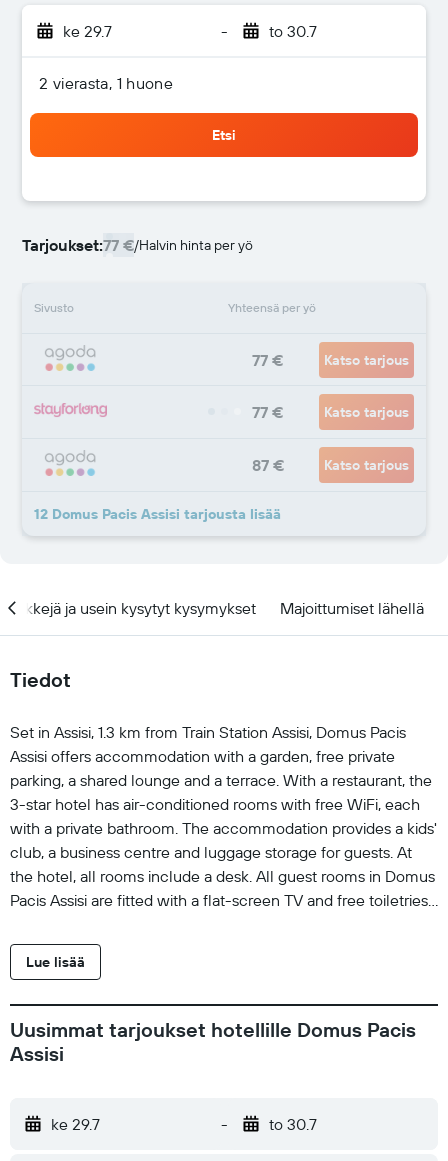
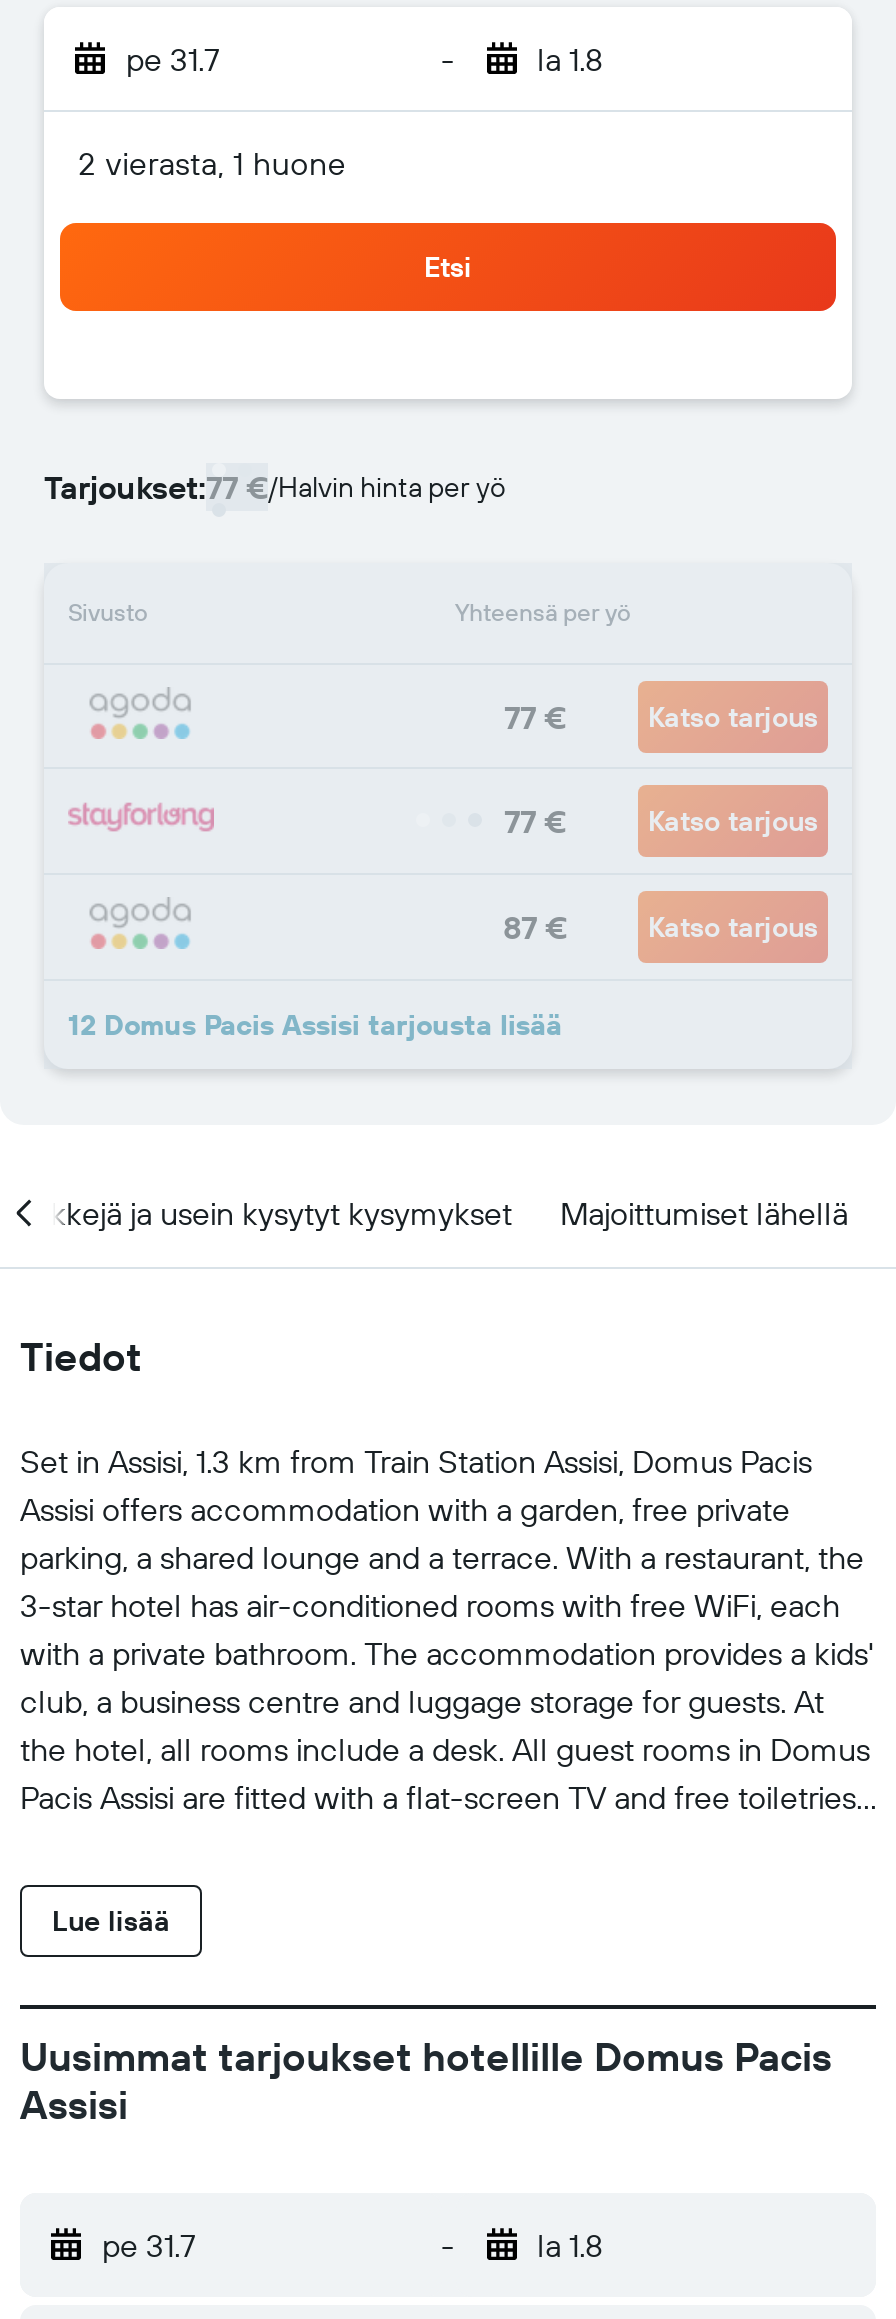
- ke 29.7
+ pe 31.7

- to 30.7
+ la 1.8

- ke 29.7
+ pe 31.7

- to 30.7
+ la 1.8
